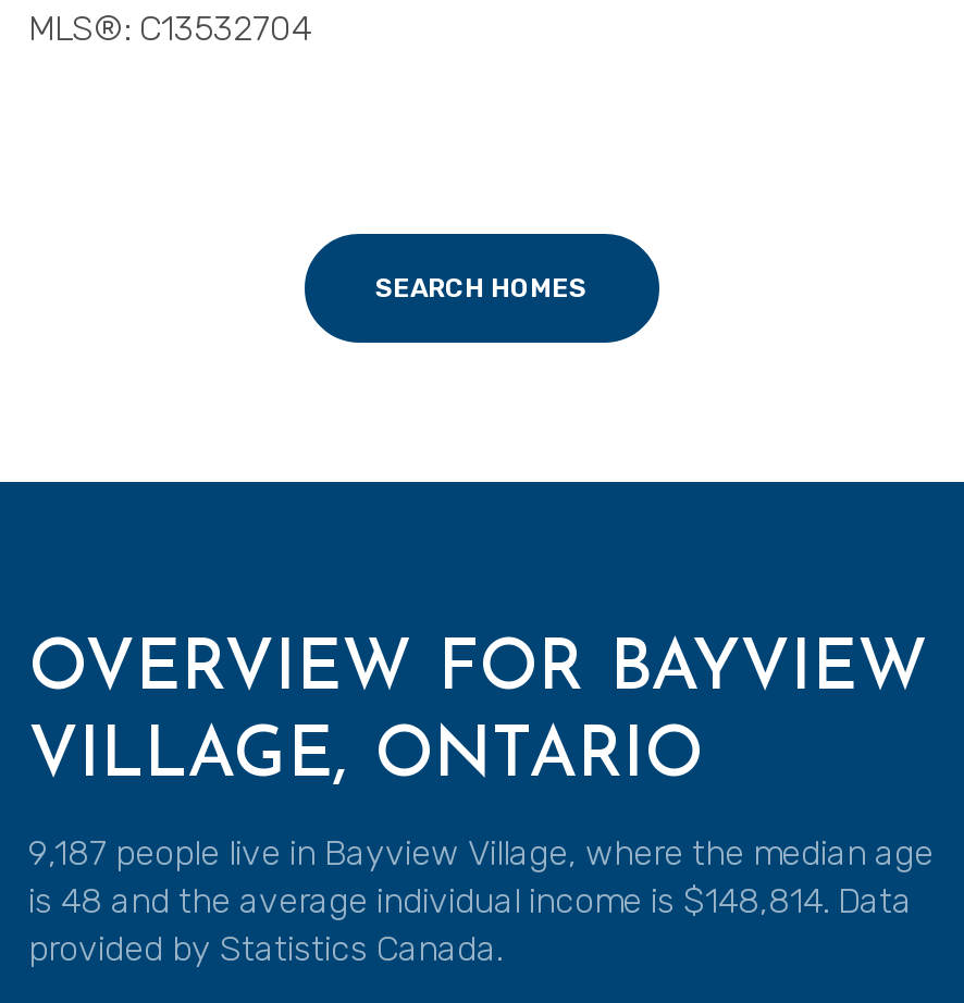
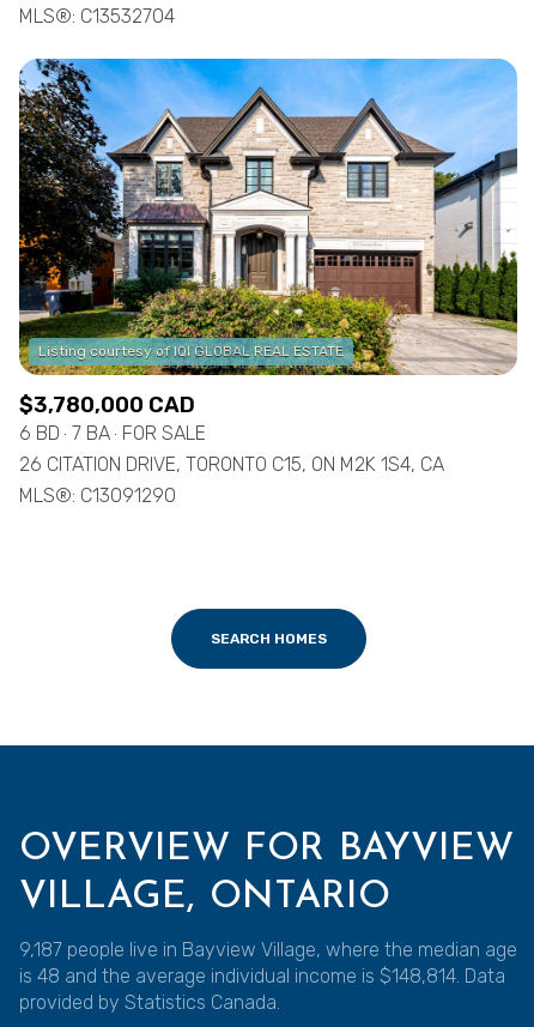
+ [image]
+ $3,780,000 CAD
+ 6 BD 7 BA FOR SALE
+ 26 CITATION DRIVE, TORONTO C15, ON M2K 1S4, CA
+ MLS®: C13091290
